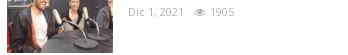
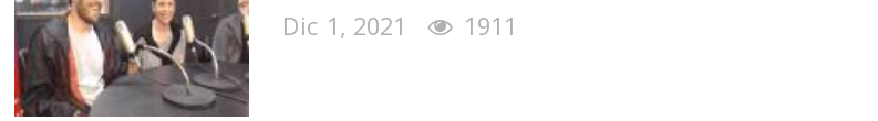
- Dic 1, 2021 1905
+ Dic 1, 2021 1911
